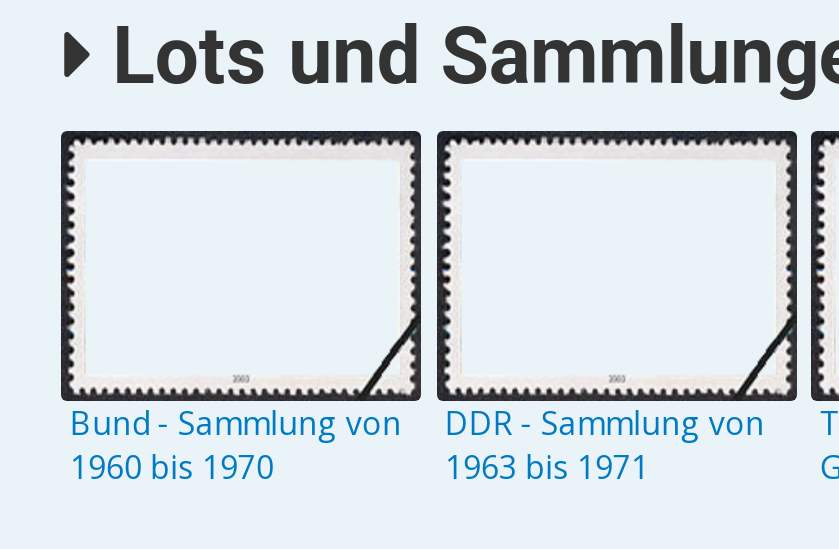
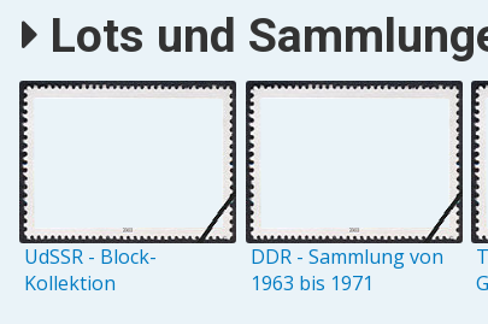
- Bund - Sammlung von
- 1960 bis 1970
+ UdSSR - Block-
+ Kollektion
